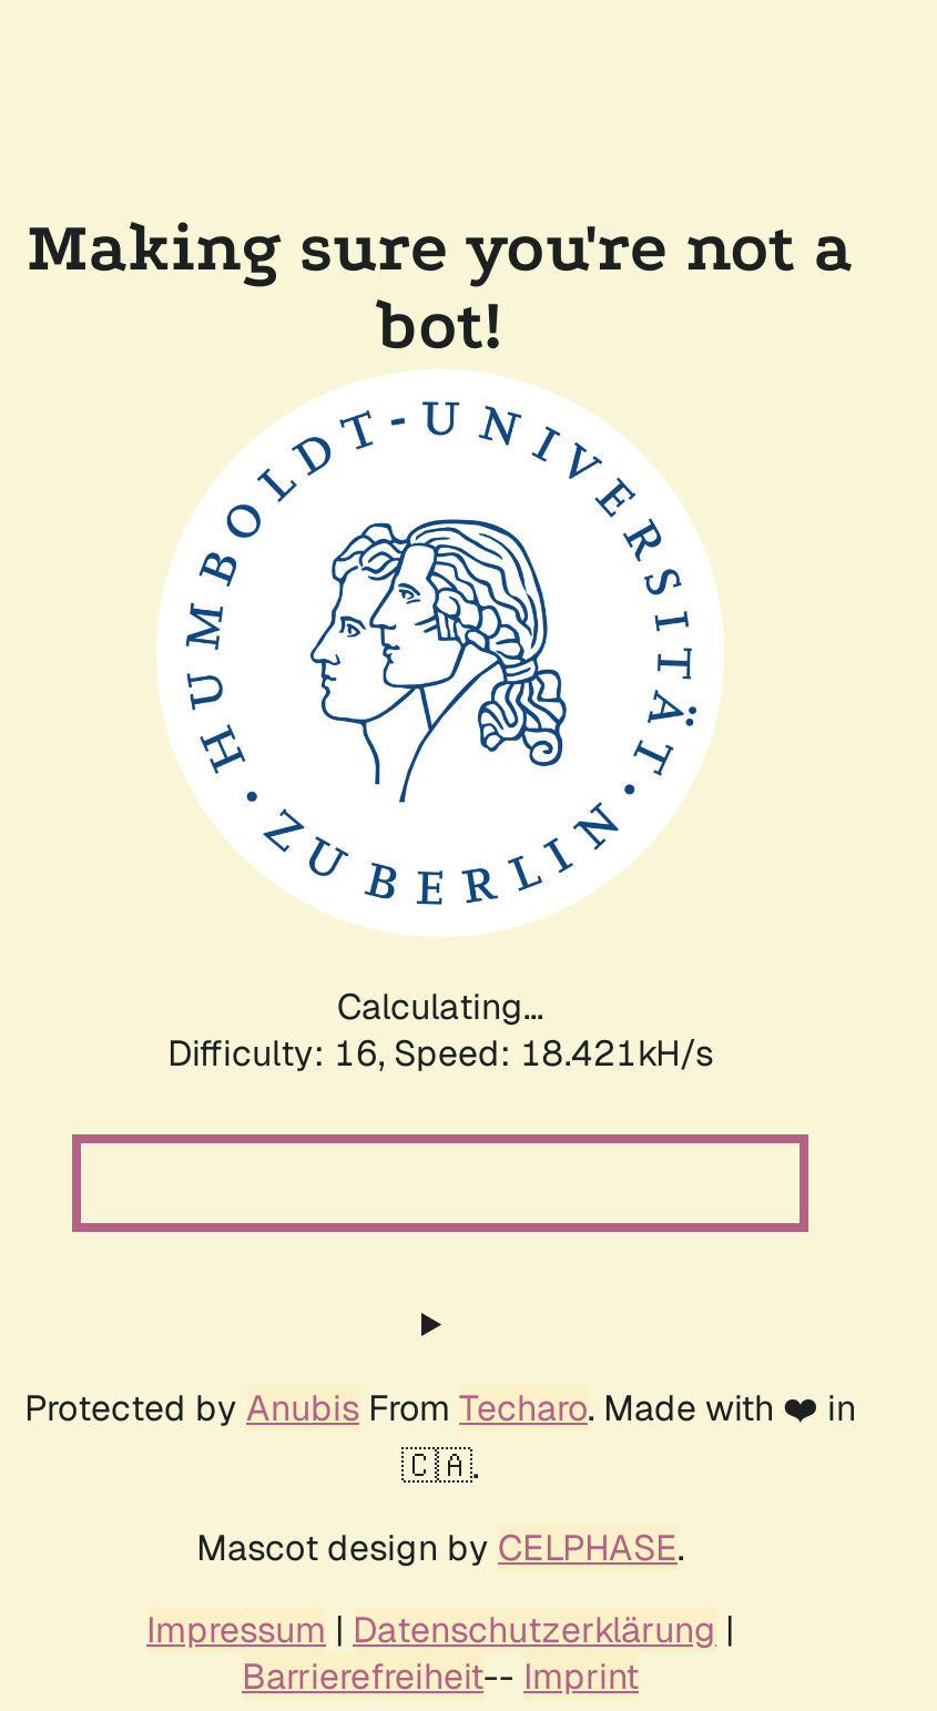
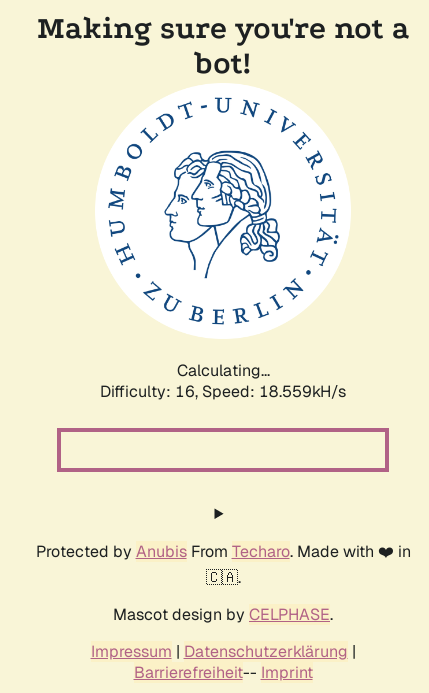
- Difficulty: 16, Speed: 18.421kH/s
+ Difficulty: 16, Speed: 18.559kH/s
